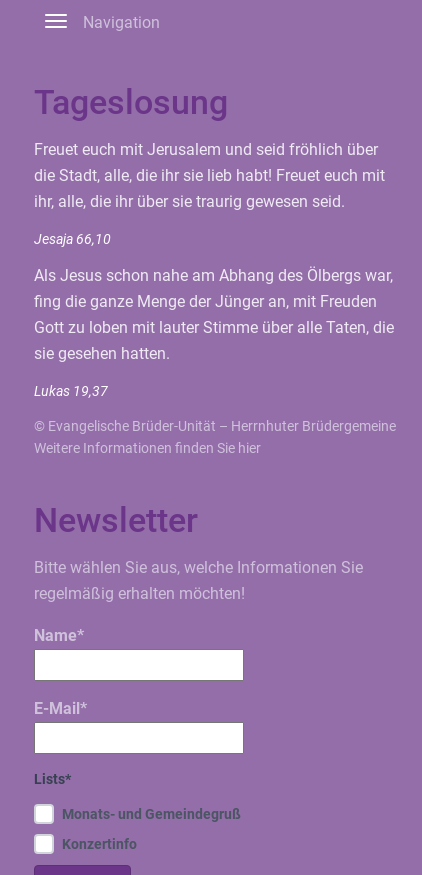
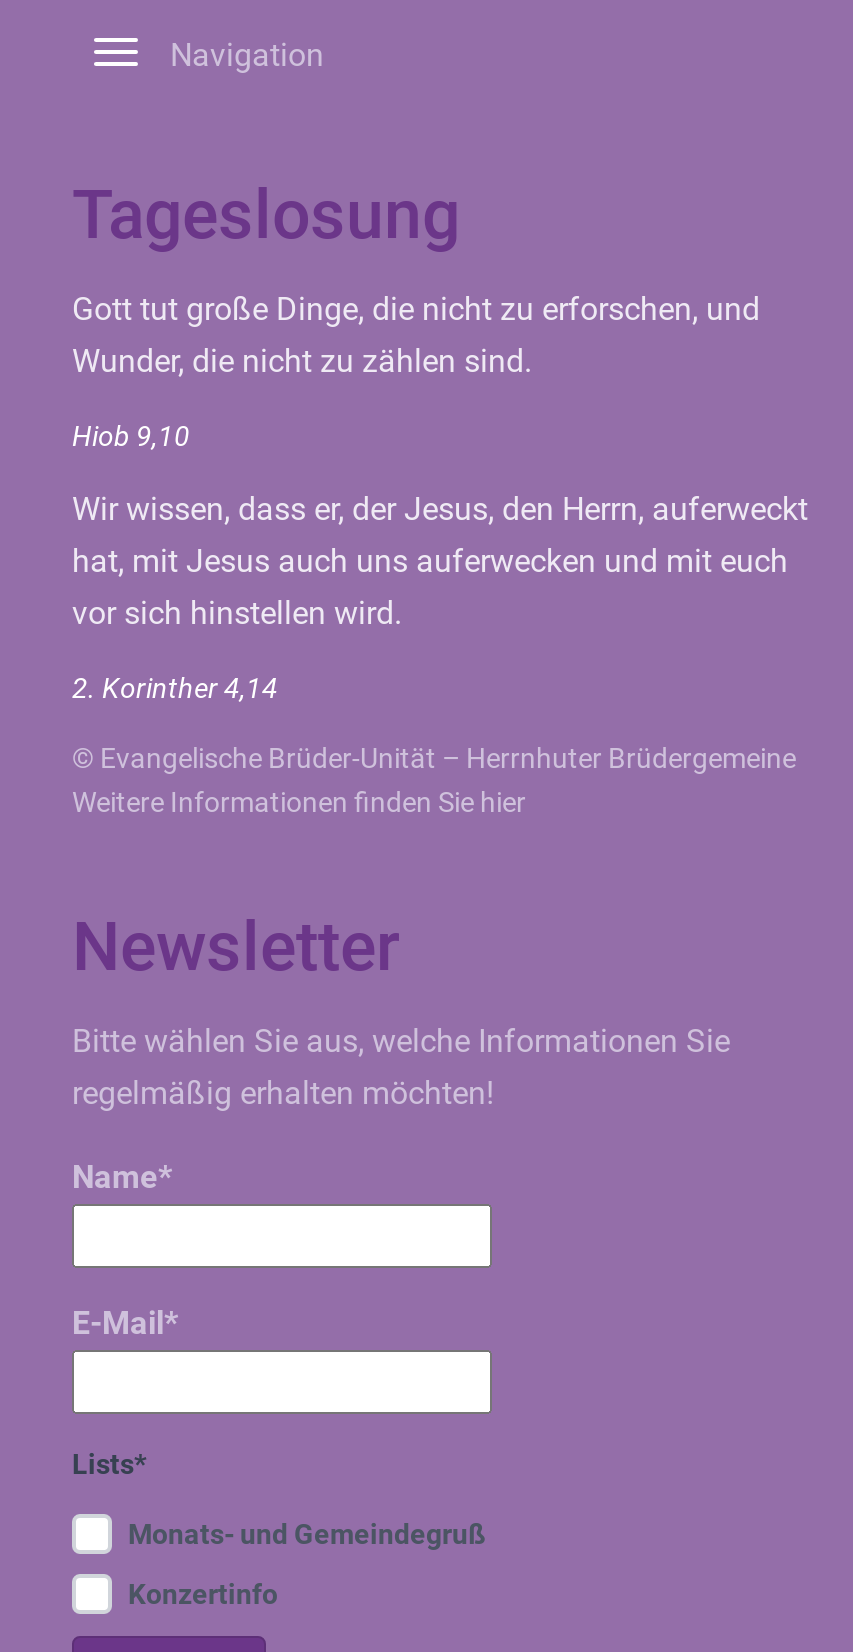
- Freuet euch mit Jerusalem und seid fröhlich über
- die Stadt, alle, die ihr sie lieb habt! Freuet euch mit
- ihr, alle, die ihr über sie traurig gewesen seid.
+ Gott tut große Dinge, die nicht zu erforschen, und
+ Wunder, die nicht zu zählen sind.

- Jesaja 66,10
+ Hiob 9,10

- Als Jesus schon nahe am Abhang des Ölbergs war,
- fing die ganze Menge der Jünger an, mit Freuden
- Gott zu loben mit lauter Stimme über alle Taten, die
- sie gesehen hatten.
+ Wir wissen, dass er, der Jesus, den Herrn, auferweckt
+ hat, mit Jesus auch uns auferwecken und mit euch
+ vor sich hinstellen wird.

- Lukas 19,37
+ 2. Korinther 4,14
